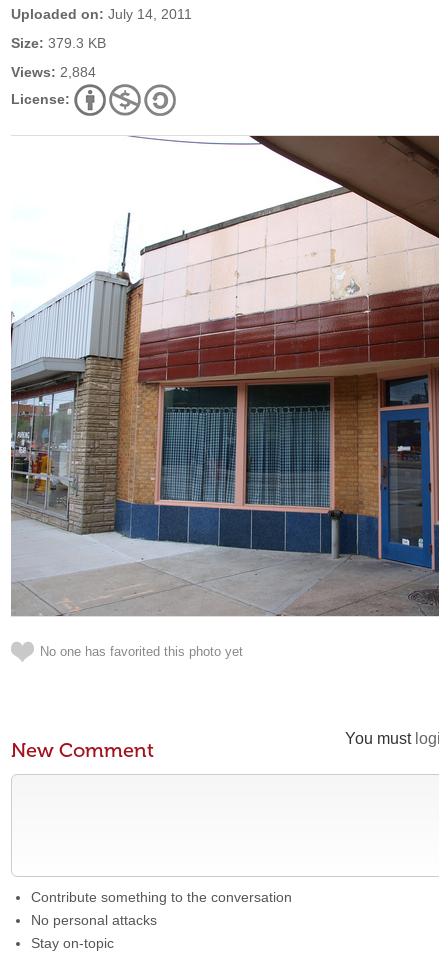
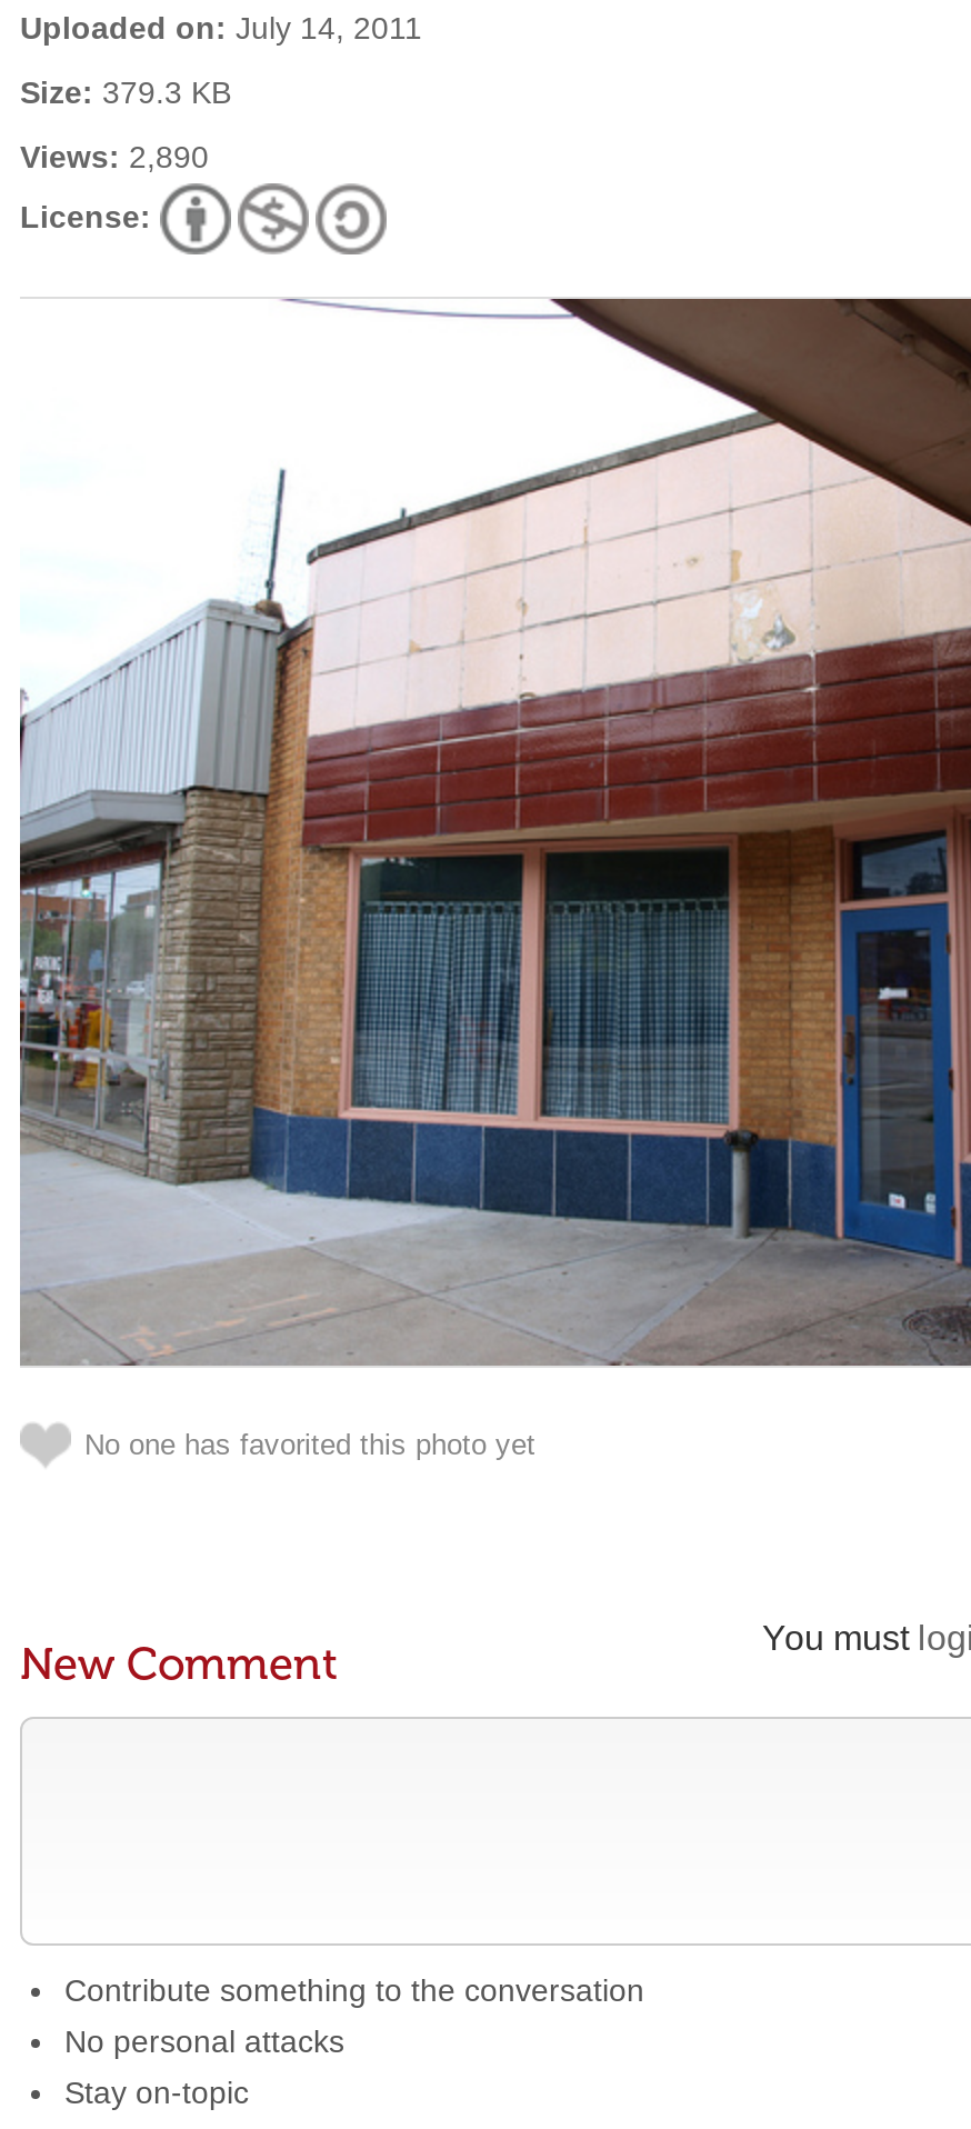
- Views: 2,884
+ Views: 2,890
